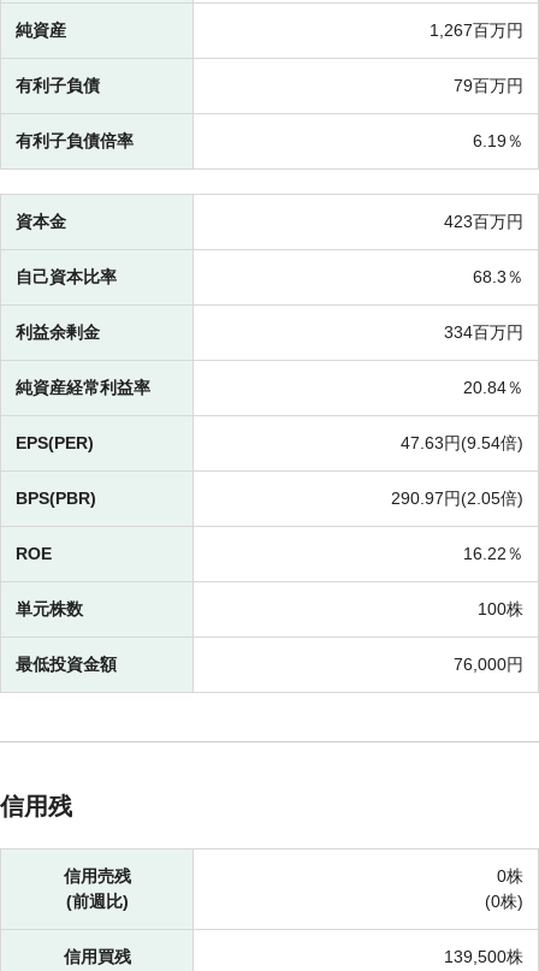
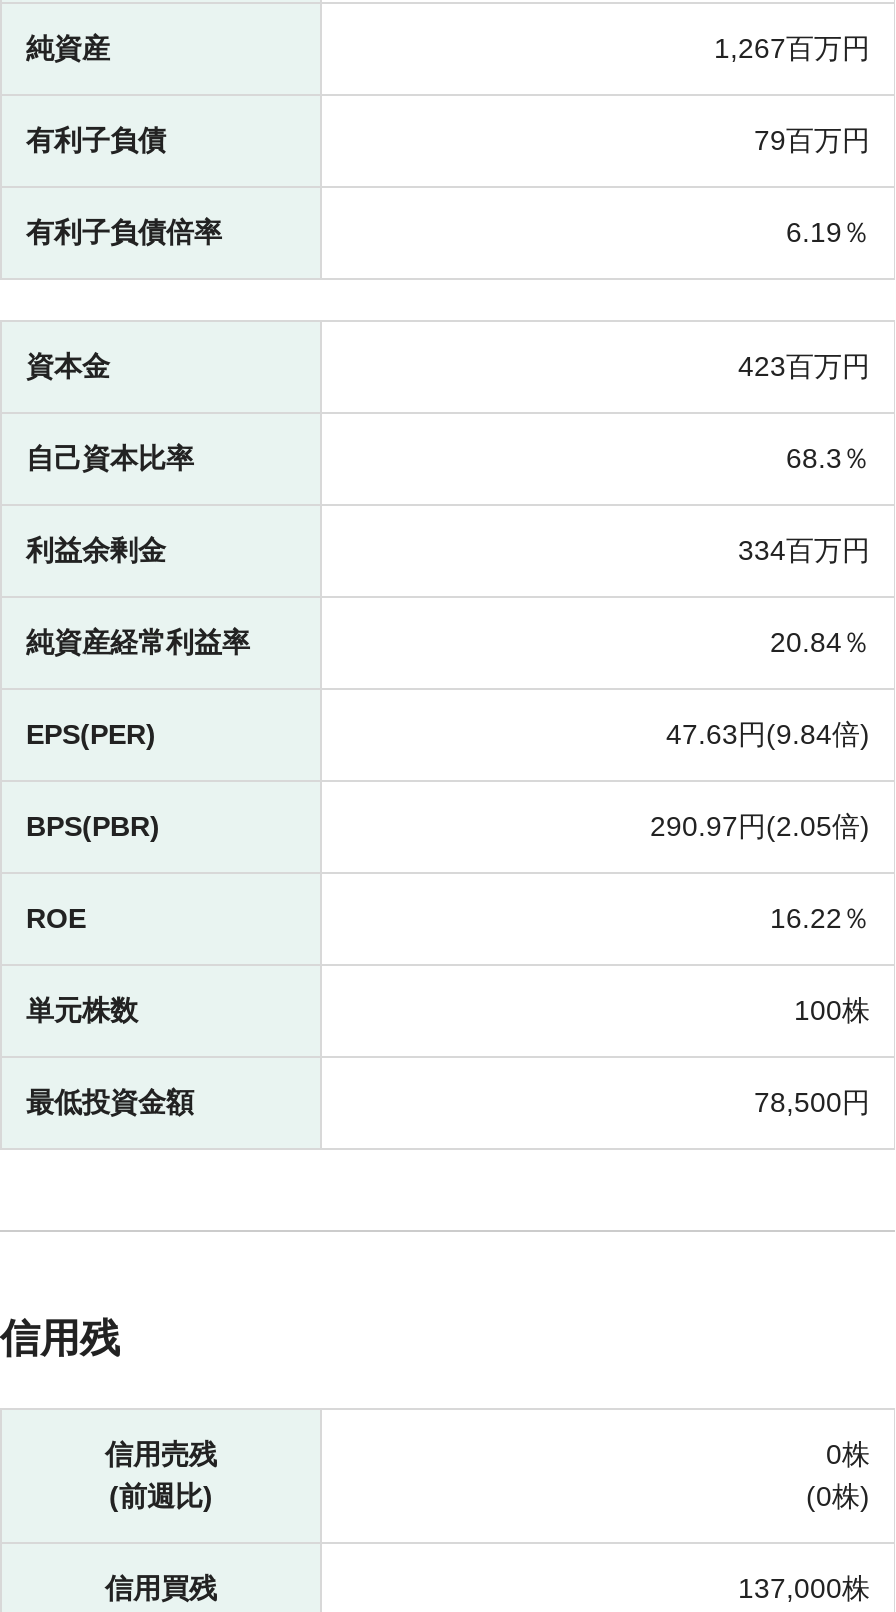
- 47.63円(9.54倍)
+ 47.63円(9.84倍)

- 76,000円
+ 78,500円

- 139,500株
+ 137,000株
